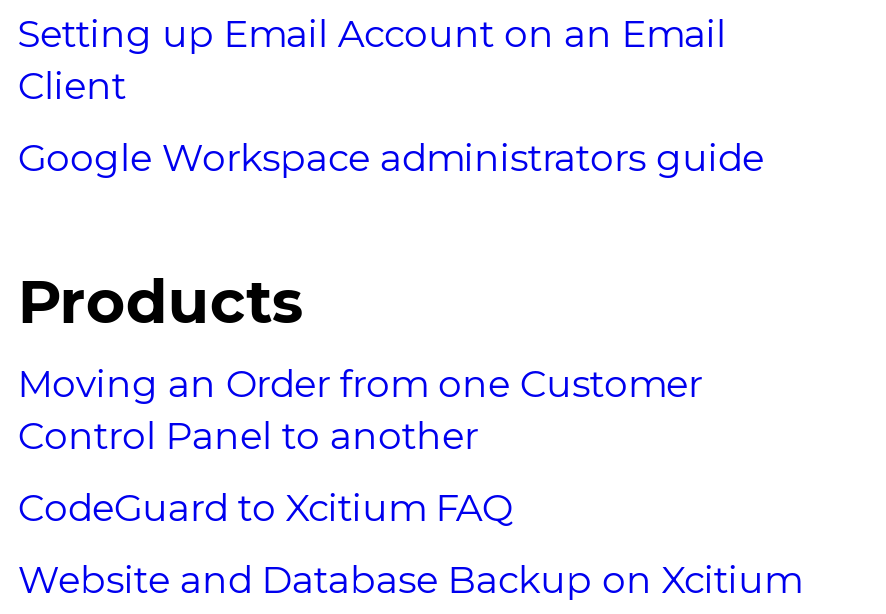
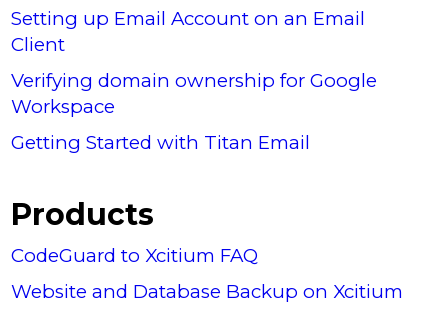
- Google Workspace administrators guide
+ Verifying domain ownership for Google
+ Workspace
+ Getting Started with Titan Email

moved down: Products

- Moving an Order from one Customer
- Control Panel to another
